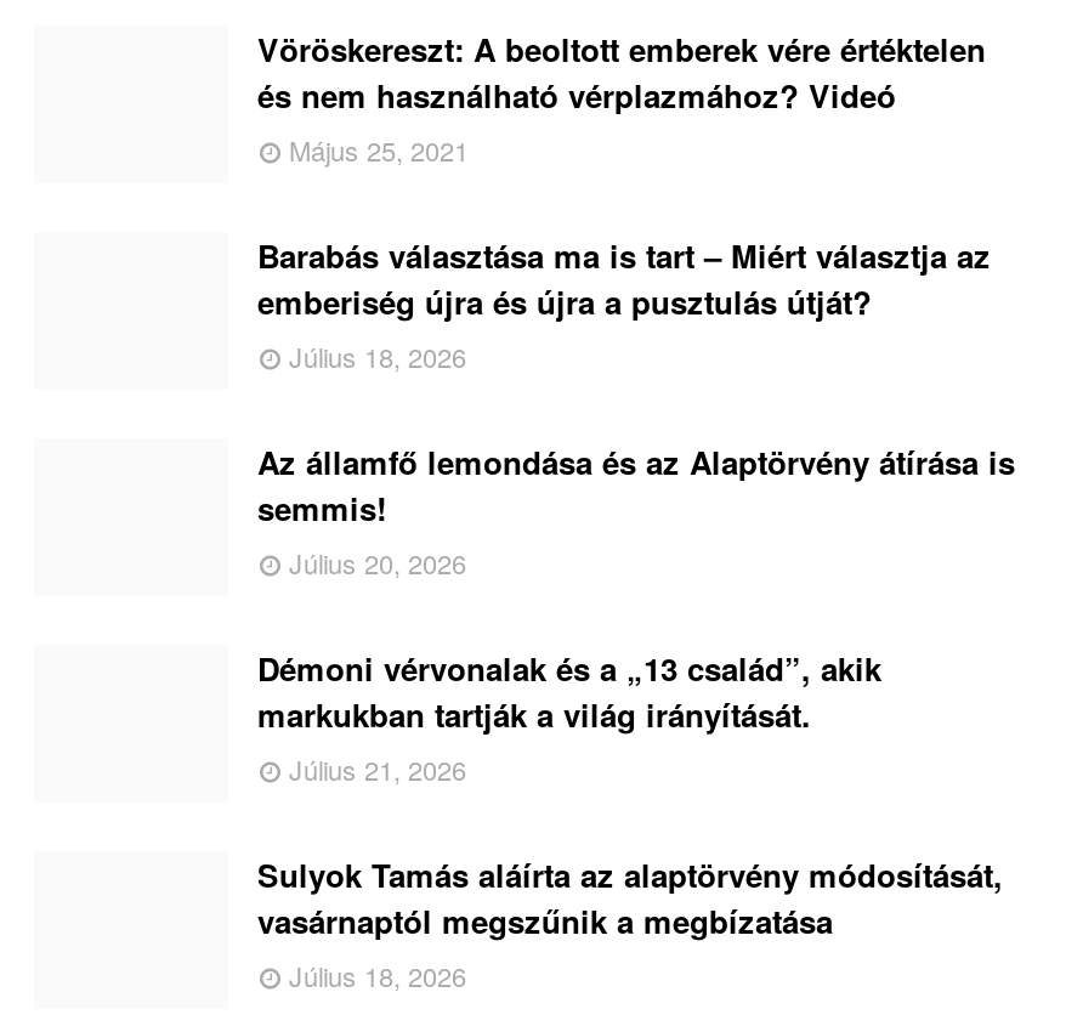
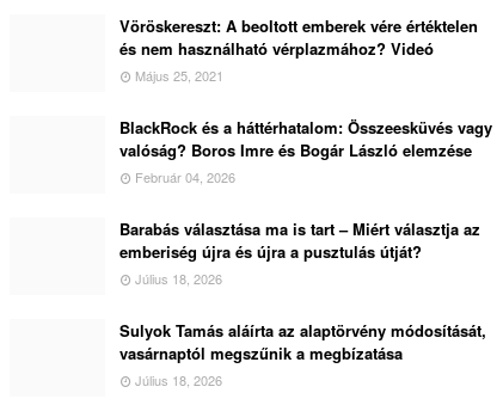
+ BlackRock és a háttérhatalom: Összeesküvés vagy
+ valóság? Boros Imre és Bogár László elemzése
+ Február 04, 2026

moved down: Barabás választása ma is tart – Miért választja az | emberiség újra és újra a pusztulás útját? | Július 18, 2026

- Az államfő lemondása és az Alaptörvény átírása is
- semmis!
- Július 20, 2026
- Démoni vérvonalak és a „13 család”, akik
- markukban tartják a világ irányítását.
- Július 21, 2026
